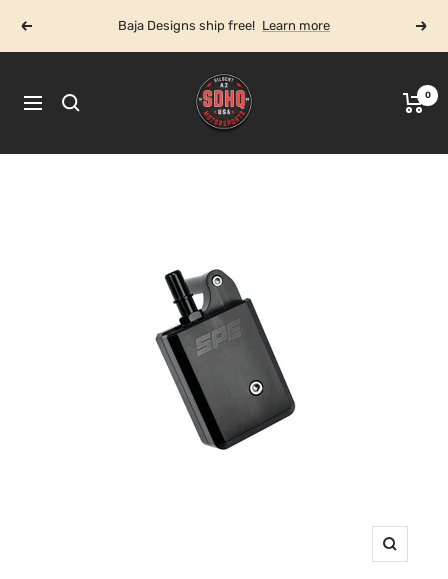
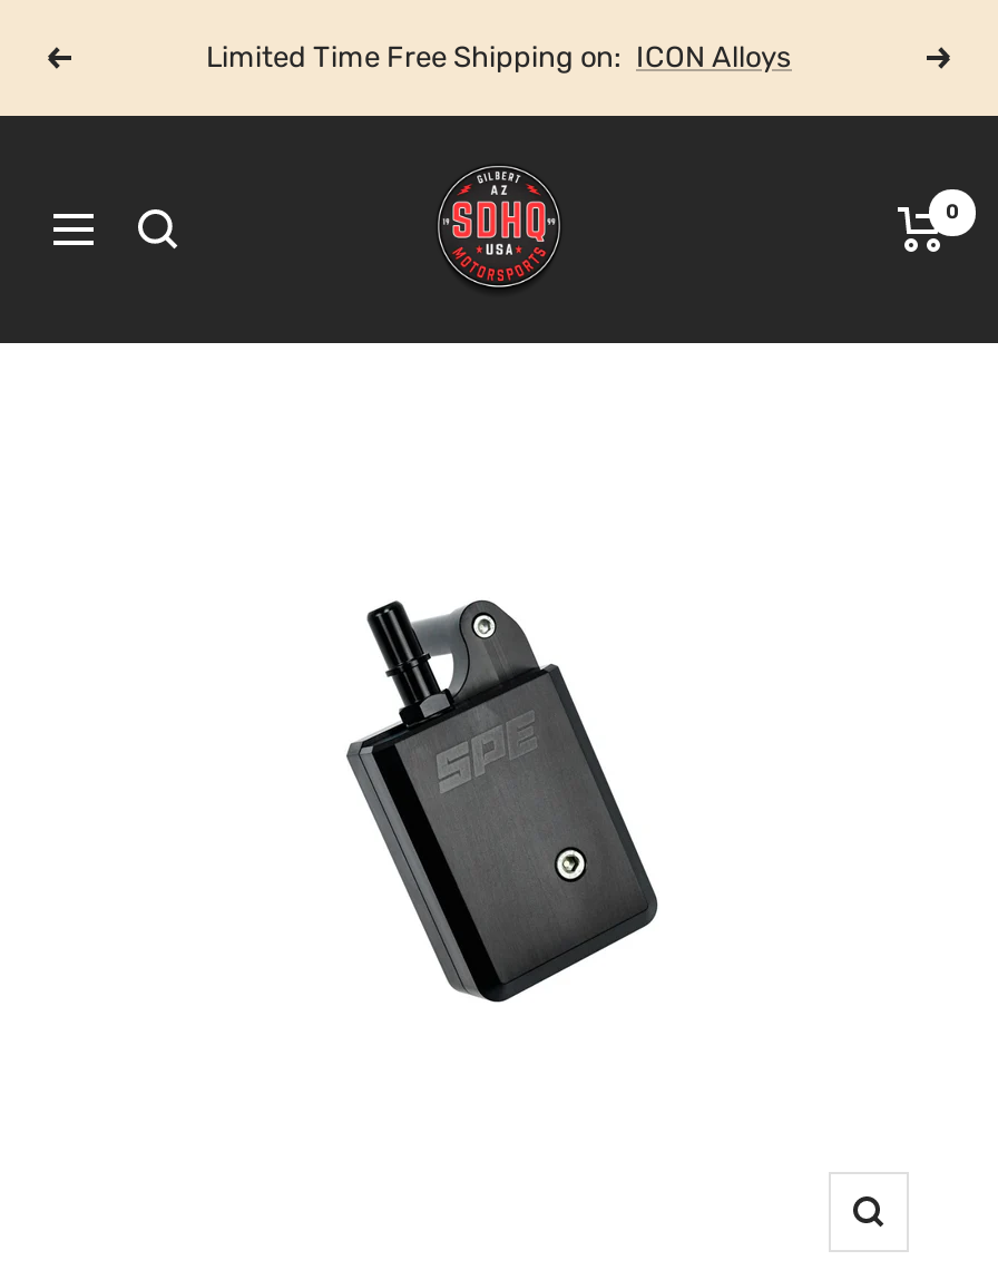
- Baja Designs ship free! Learn more
+ Limited Time Free Shipping on: ICON Alloys
